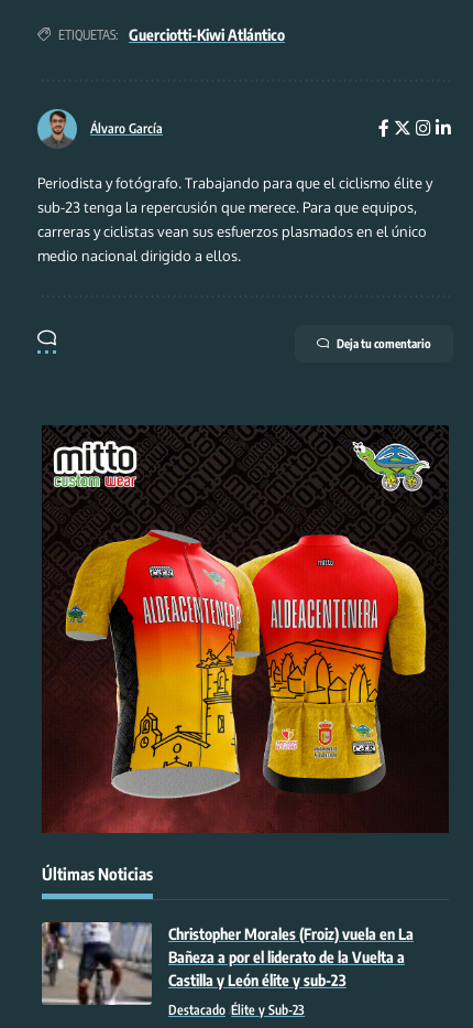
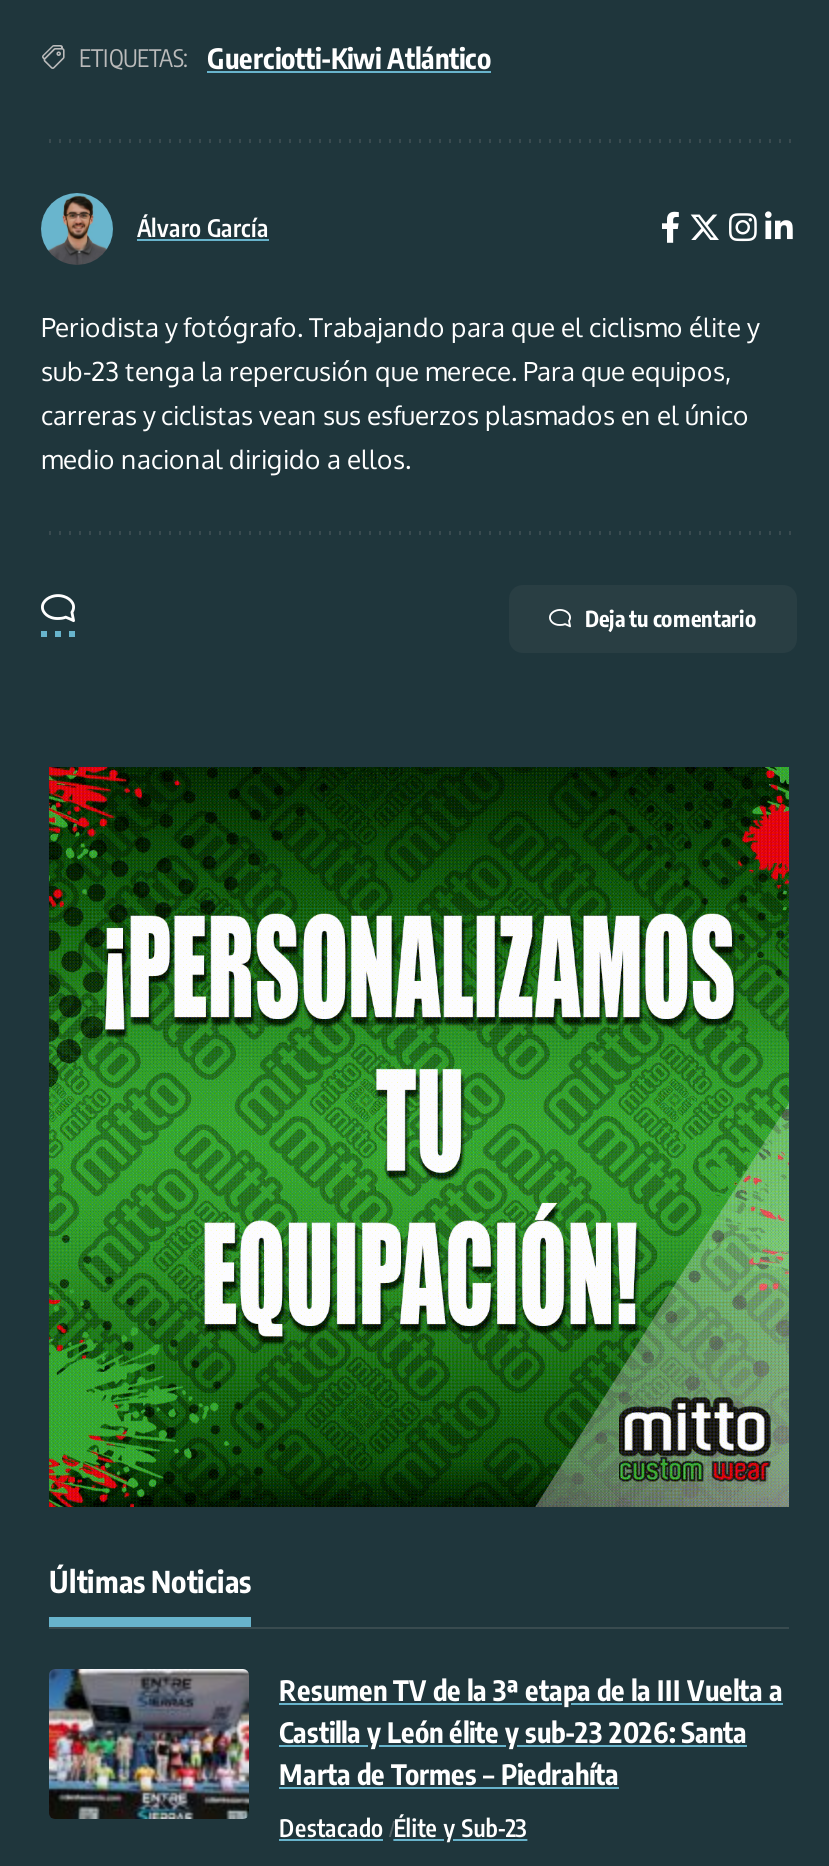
- [image]
+ [image]

- [image]
- Christopher Morales (Froiz) vuela en La
- Bañeza a por el liderato de la Vuelta a
- Castilla y León élite y sub-23
+ [image]
+ Resumen TV de la 3ª etapa de la III Vuelta a
+ Castilla y León élite y sub-23 2026: Santa
+ Marta de Tormes – Piedrahíta
